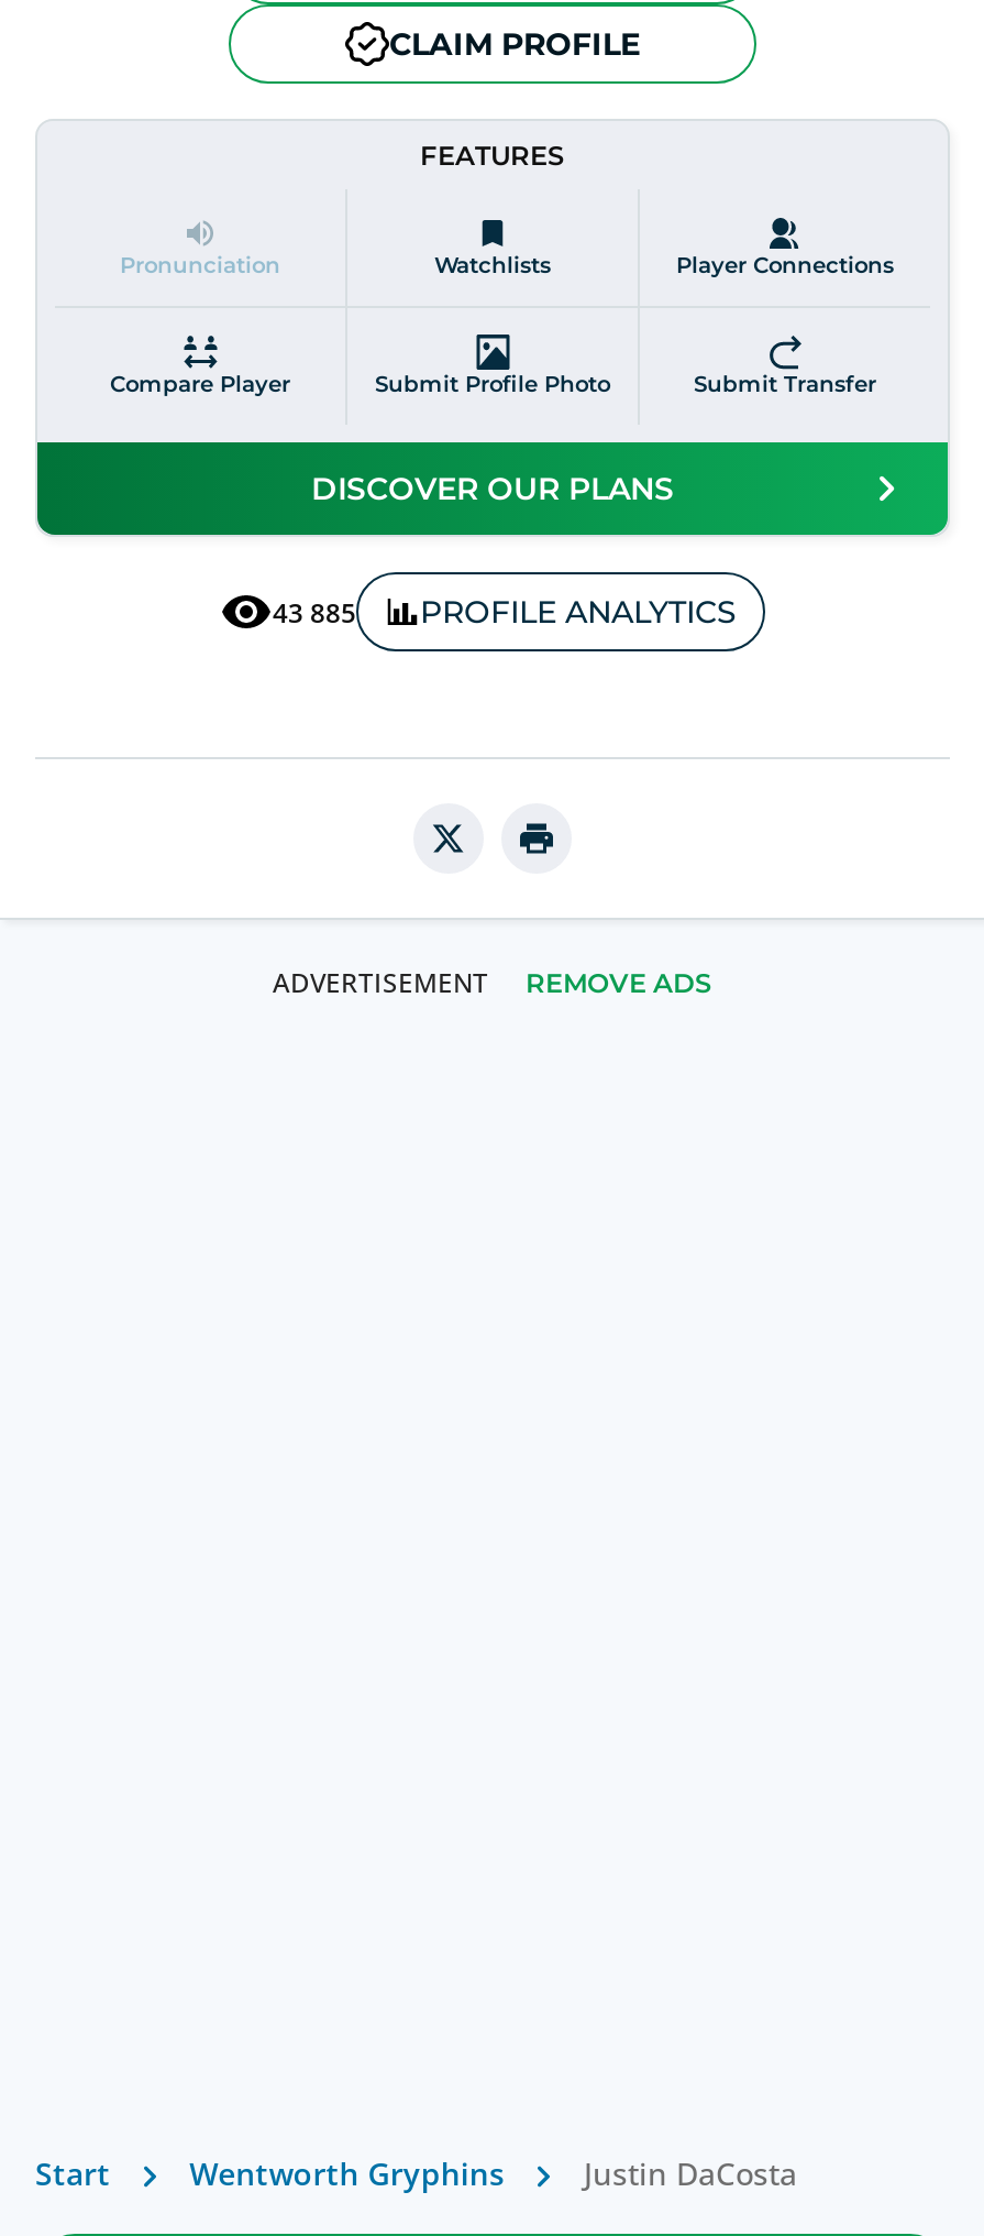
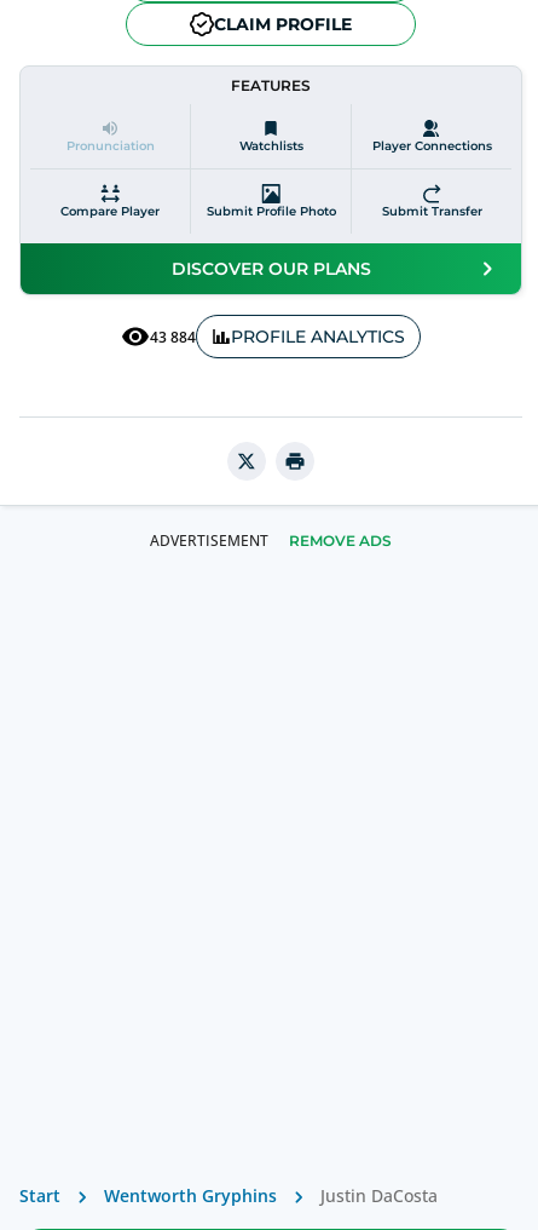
- 43 885 PROFILE ANALYTICS
+ 43 884 PROFILE ANALYTICS
